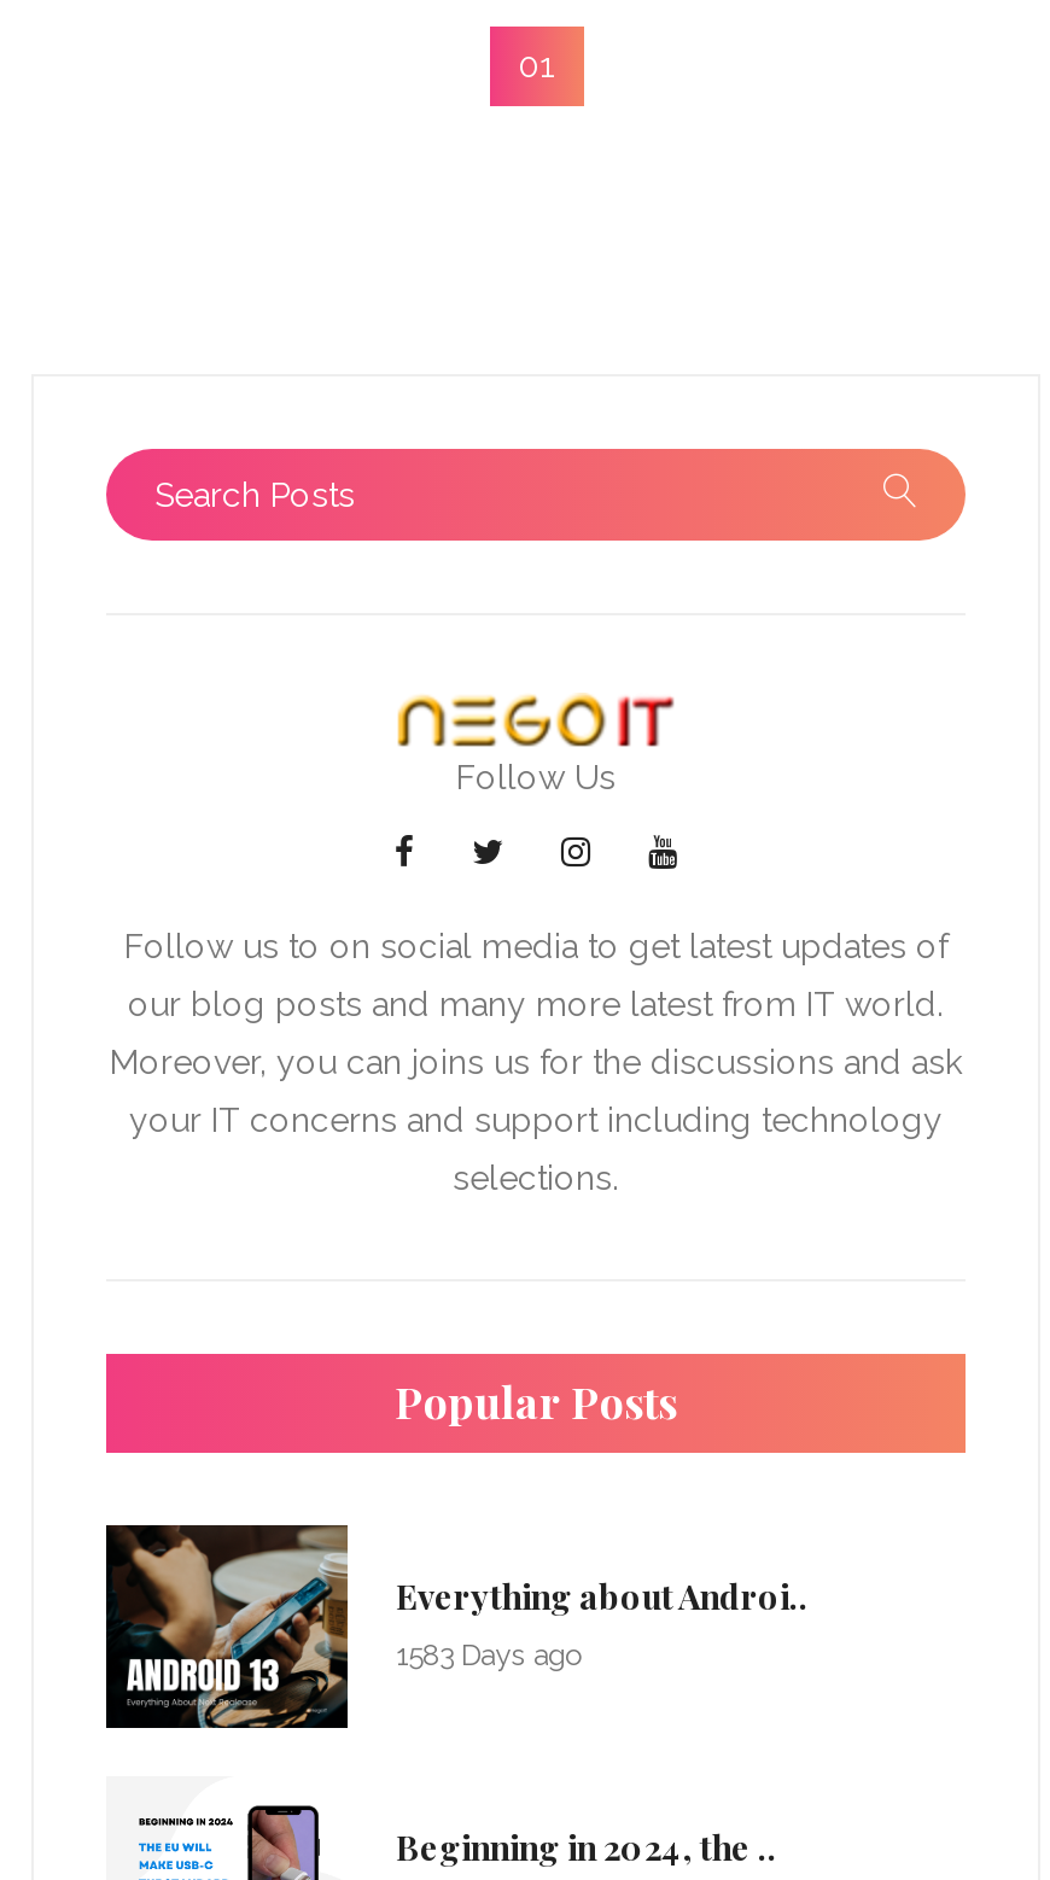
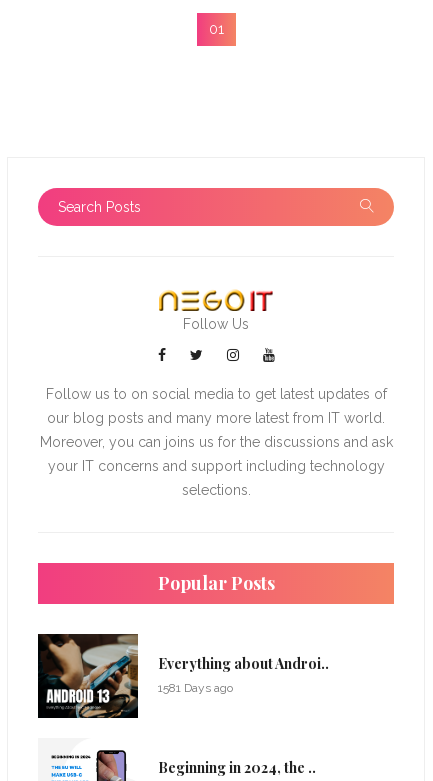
- 1583 Days ago
+ 1581 Days ago
